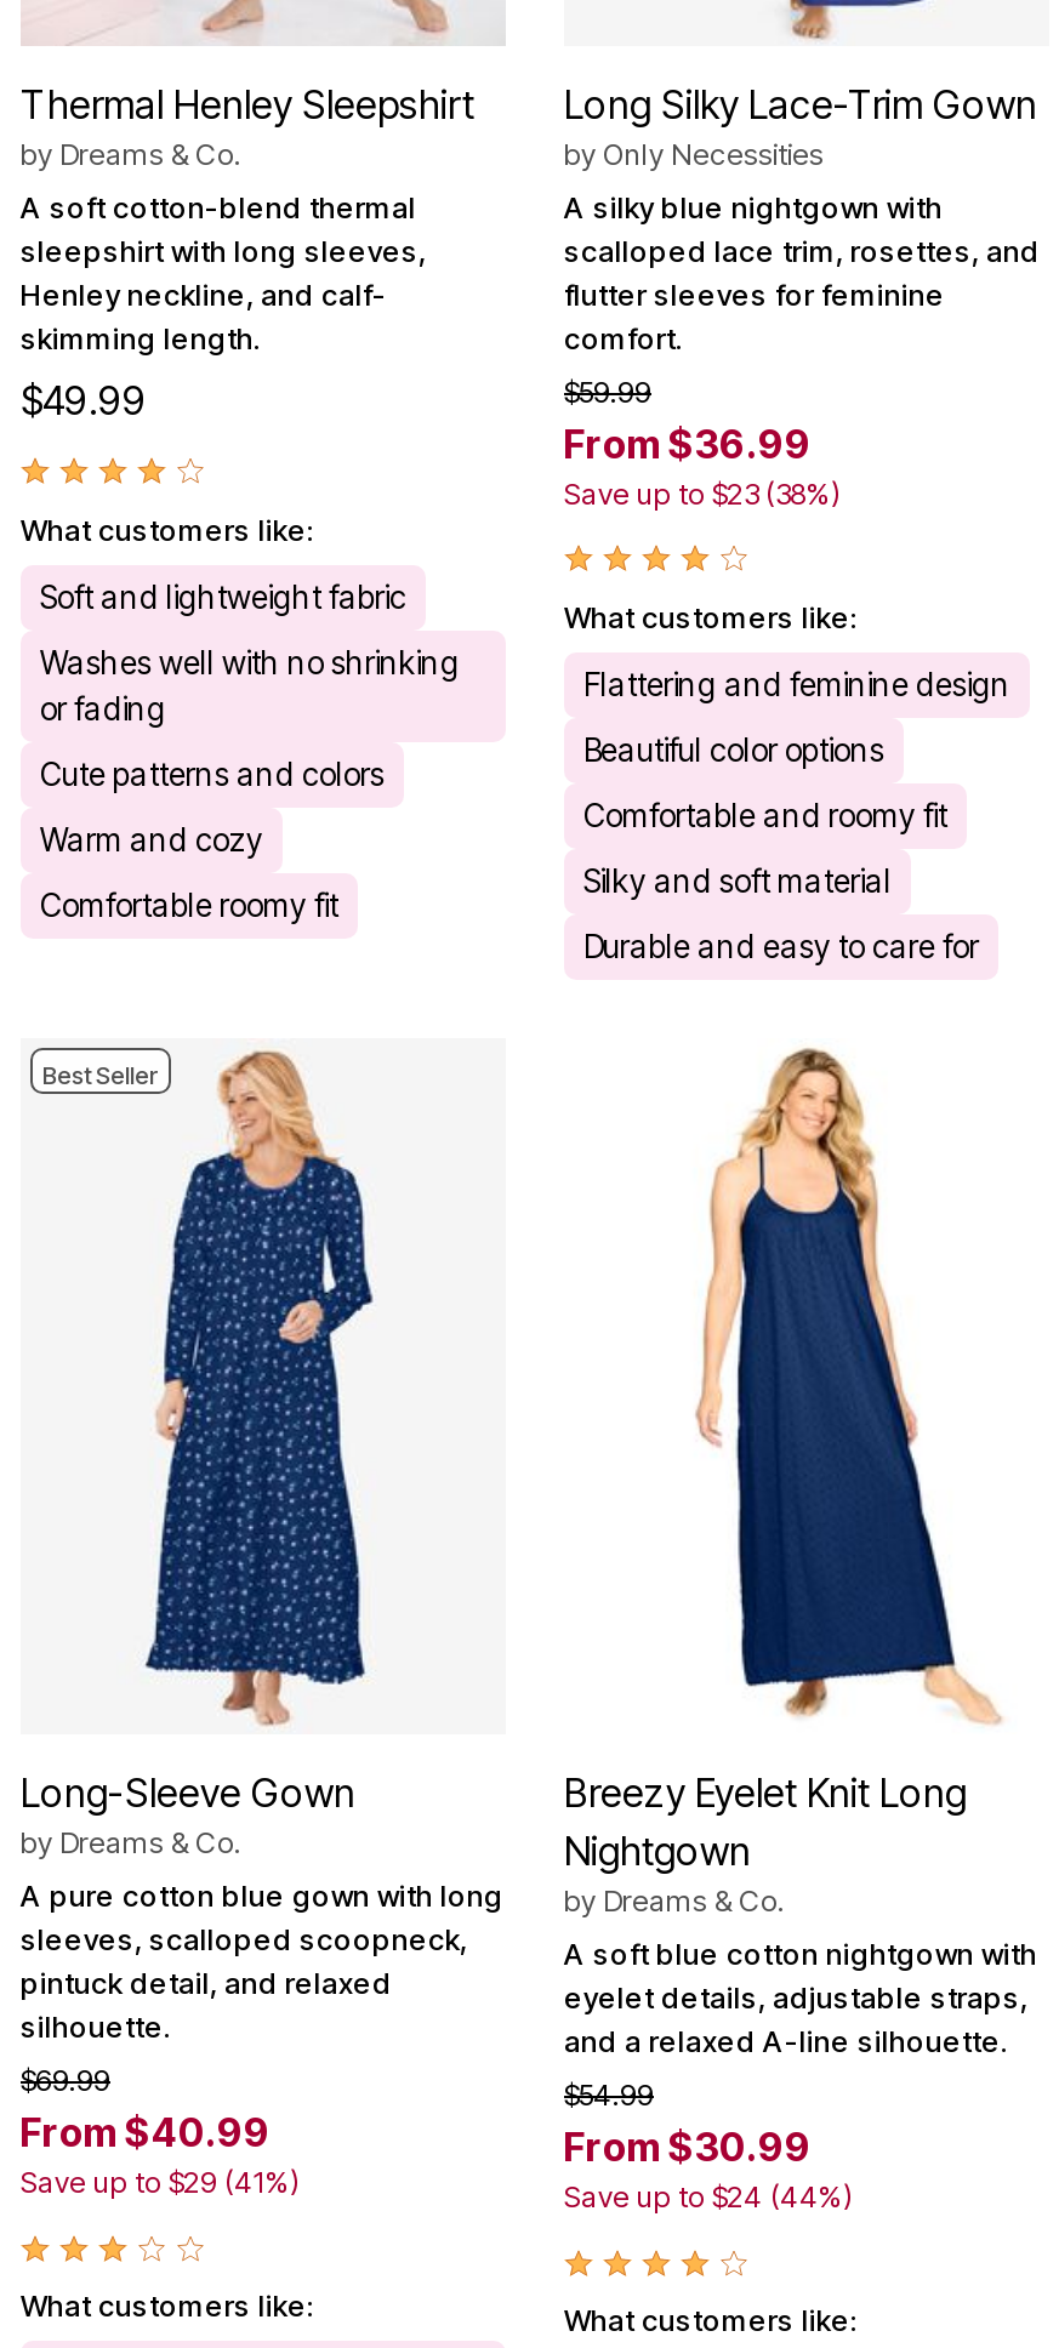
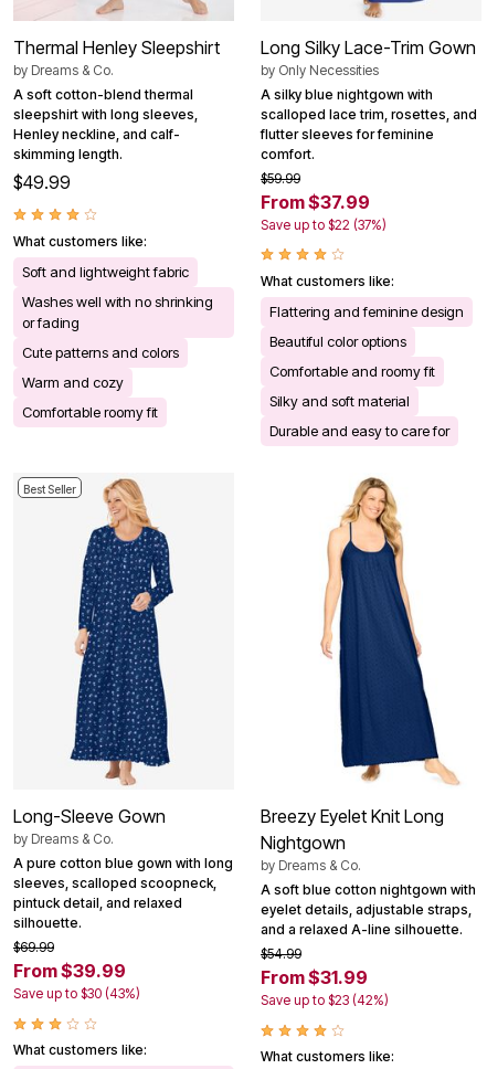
- From $36.99
+ From $37.99

- Save up to $23 (38%)
+ Save up to $22 (37%)

- From $40.99
+ From $39.99

- From $30.99
+ From $31.99

- Save up to $29 (41%)
+ Save up to $30 (43%)

- Save up to $24 (44%)
+ Save up to $23 (42%)
